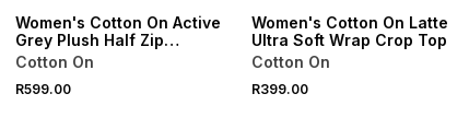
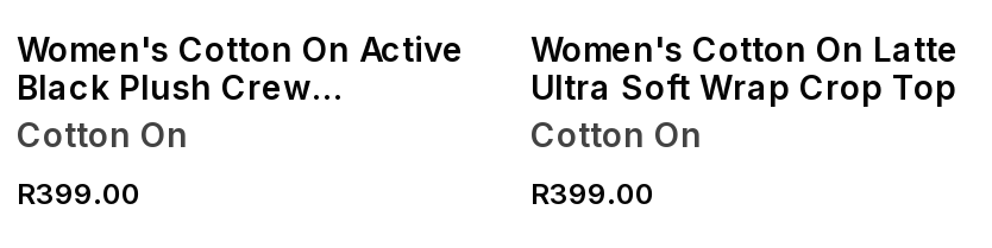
- Grey Plush Half Zip
+ Black Plush Crew

- R599.00
+ R399.00
